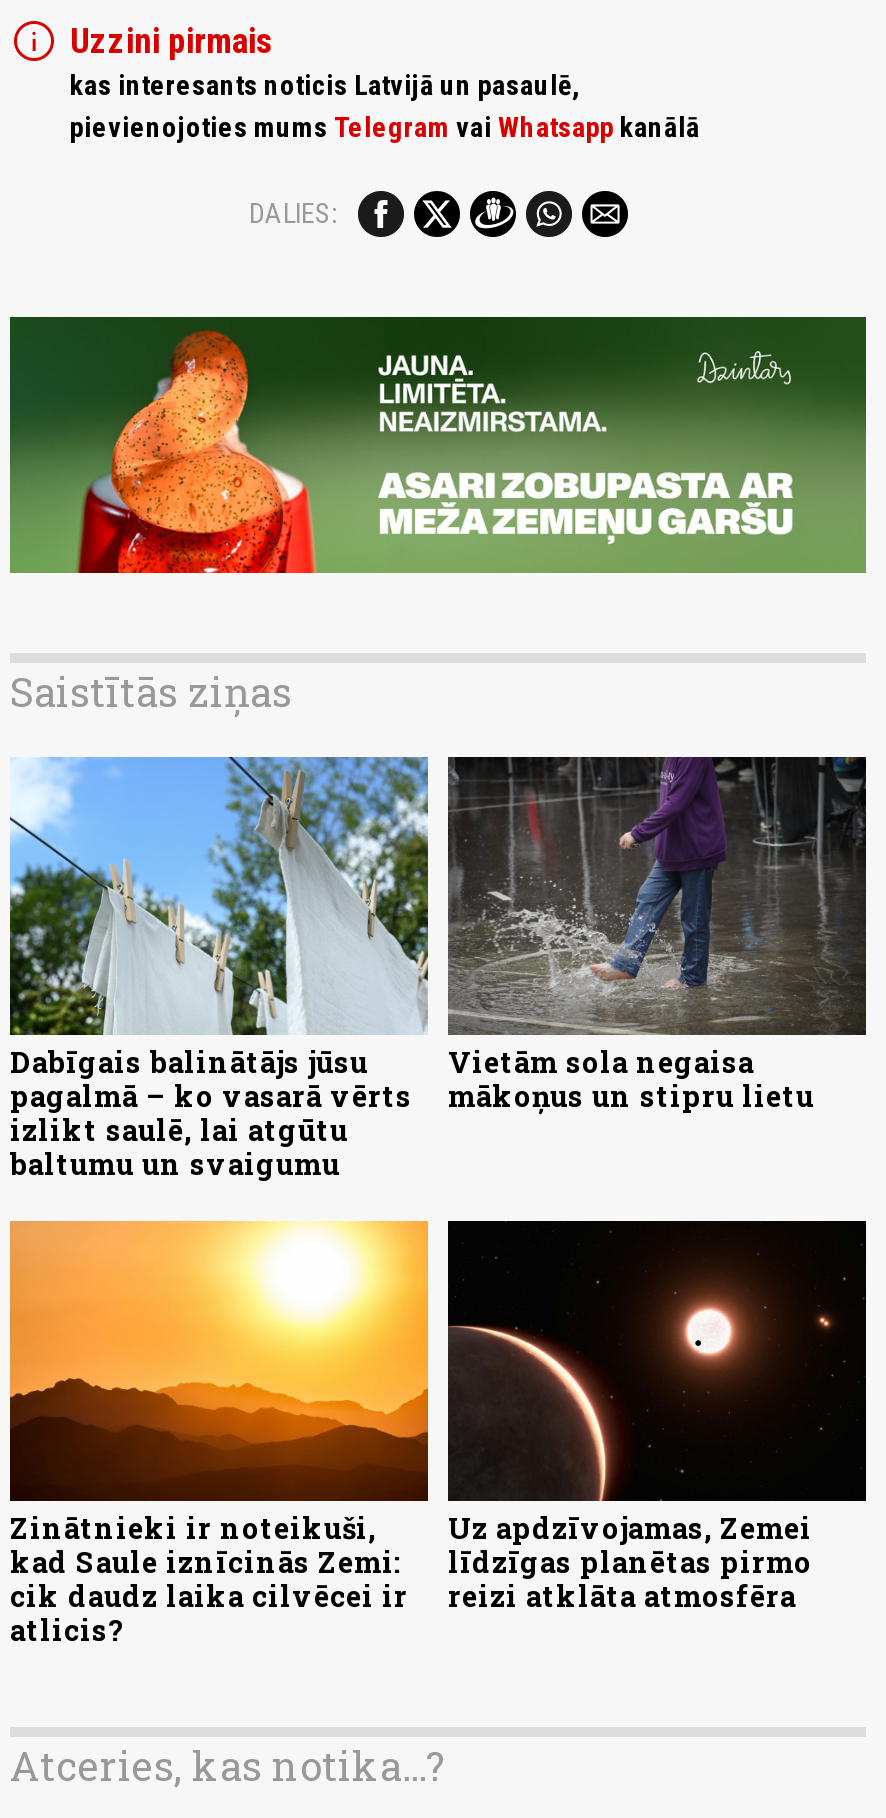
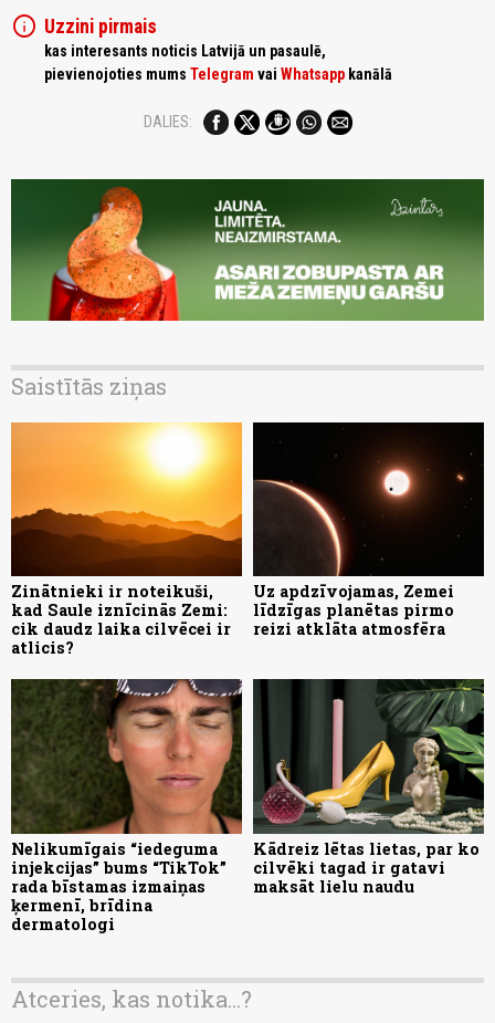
- [image]
- Dabīgais balinātājs jūsu
- pagalmā – ko vasarā vērts
- izlikt saulē, lai atgūtu
- baltumu un svaigumu

- [image]
- Vietām sola negaisa
- mākoņus un stipru lietu

moved up: [image] | Zinātnieki ir noteikuši, | kad Saule iznīcinās Zemi: | cik daudz laika cilvēcei ir | atlicis? | Uz apdzīvojamas, Zemei | līdzīgas planētas pirmo | reizi atklāta atmosfēra

+ [image]
+ Nelikumīgais “iedeguma
+ injekcijas” bums “TikTok”
+ rada bīstamas izmaiņas
+ ķermenī, brīdina
+ dermatologi

+ [image]
+ Kādreiz lētas lietas, par ko
+ cilvēki tagad ir gatavi
+ maksāt lielu naudu
